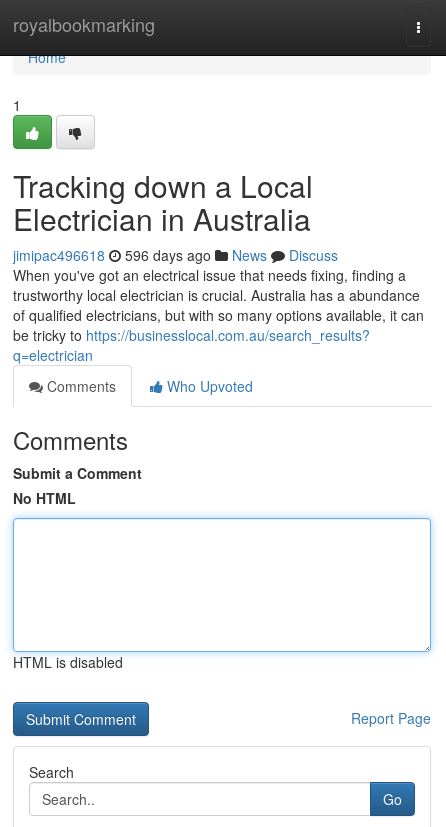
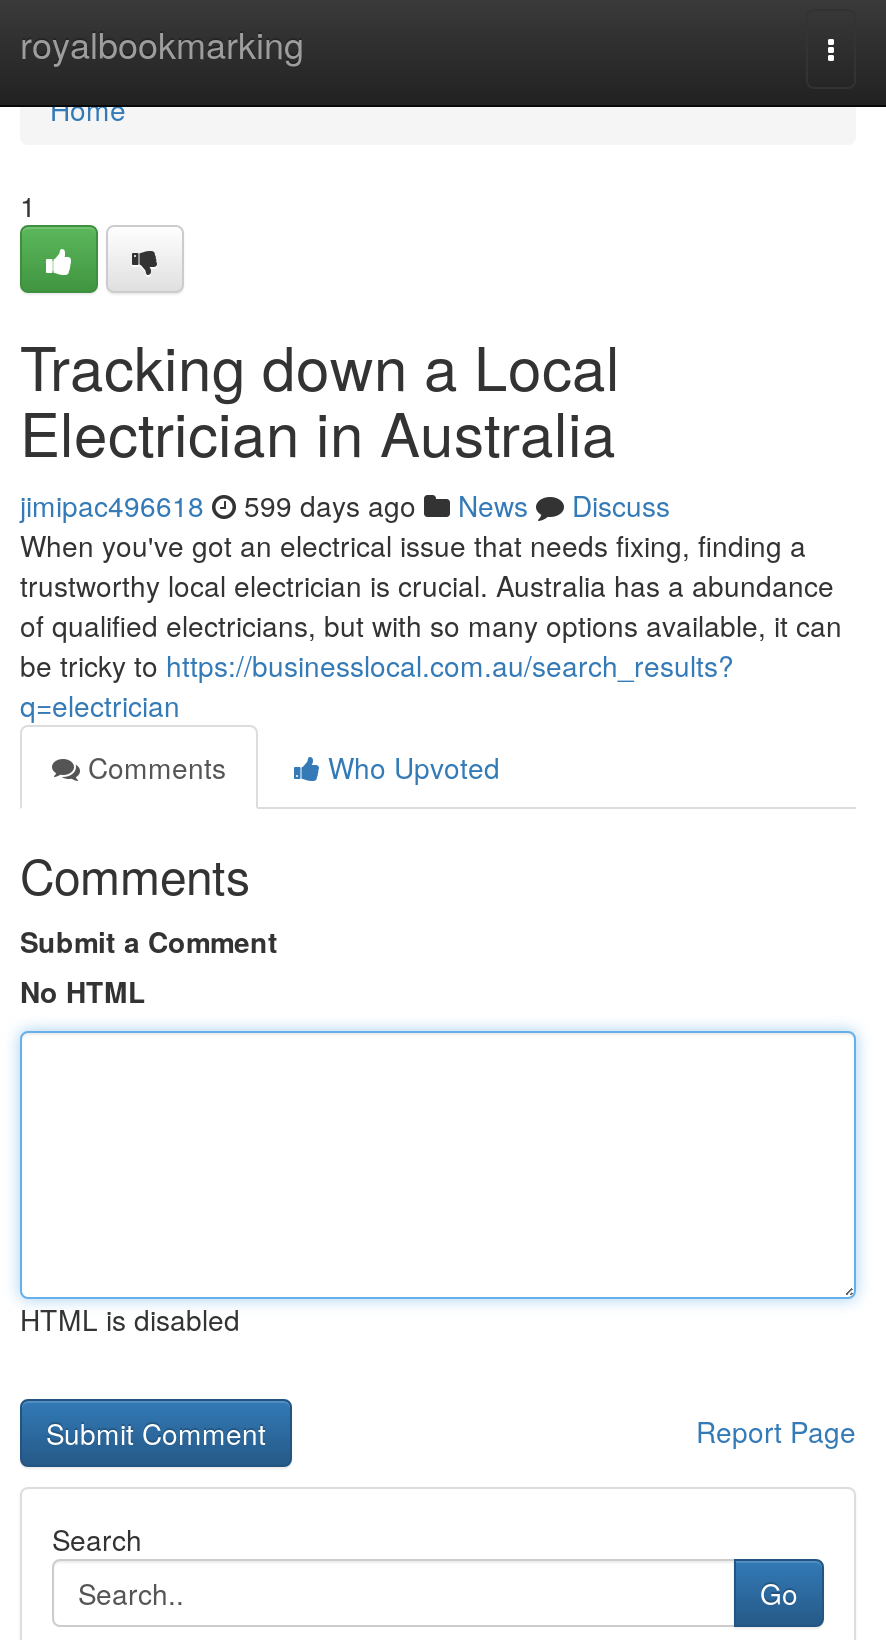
- jimipac496618 596 days ago News Discuss
+ jimipac496618 599 days ago News Discuss
